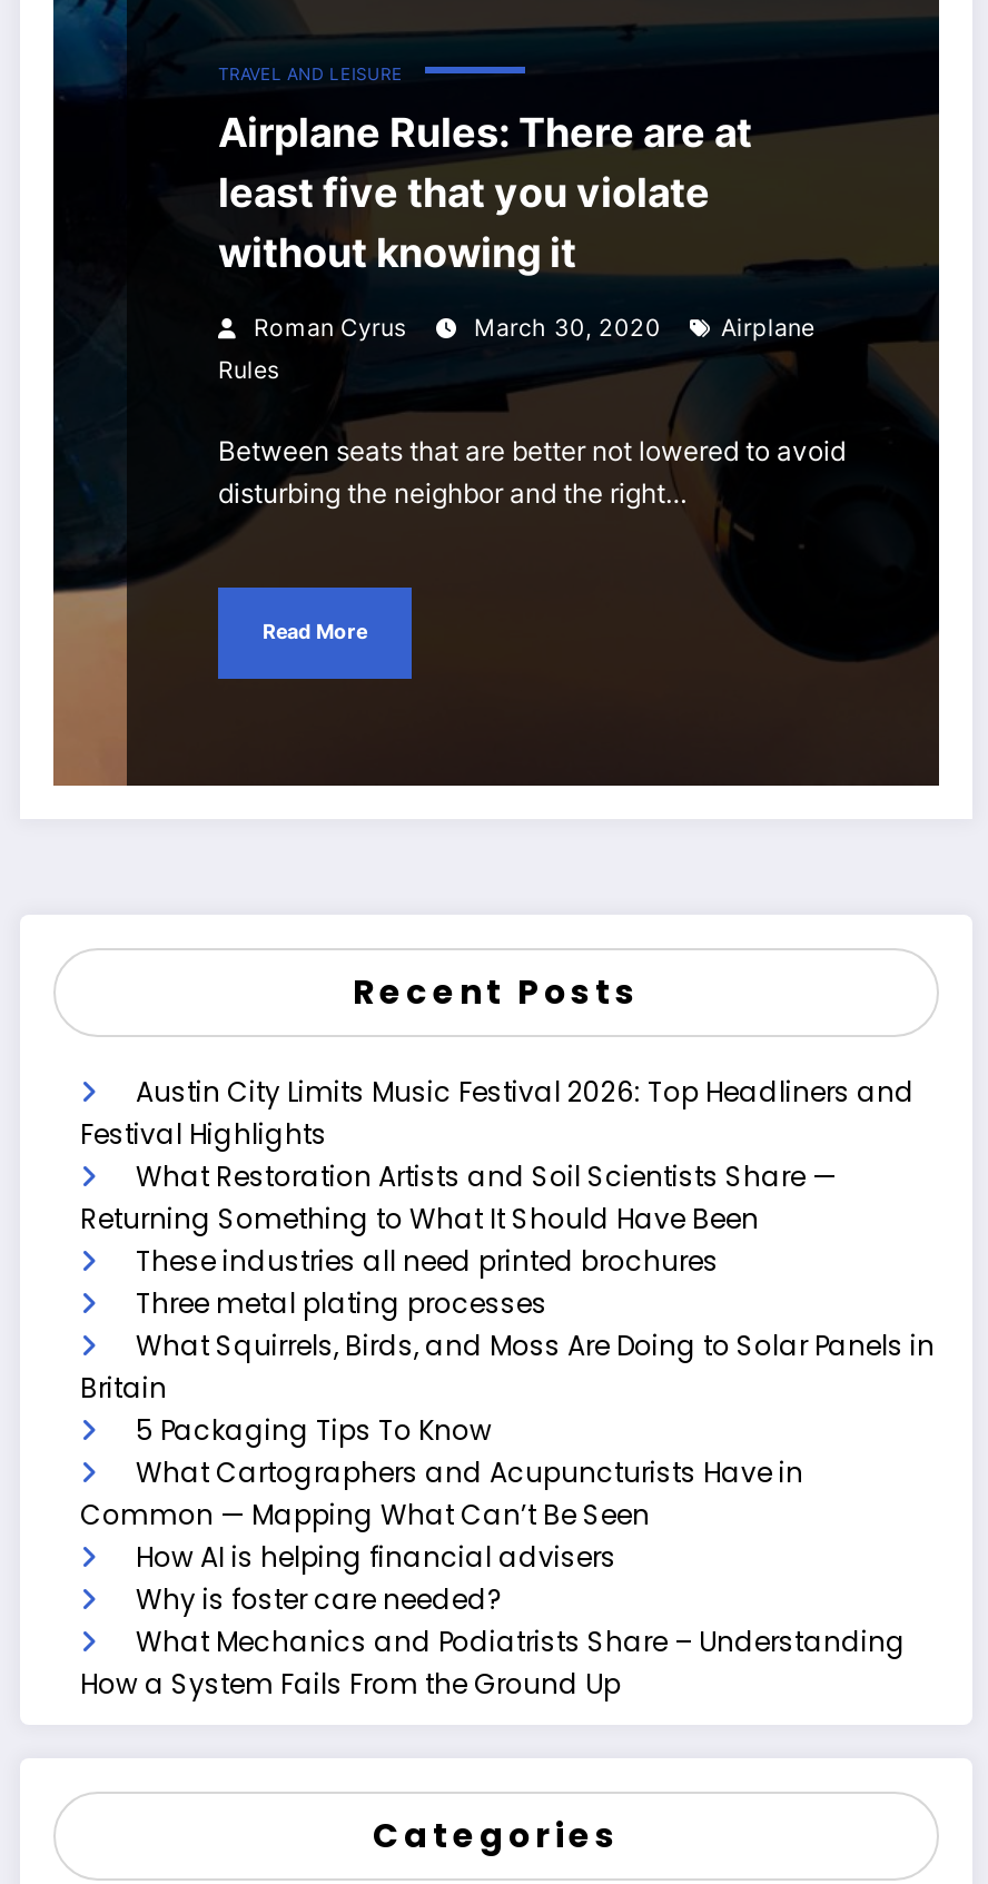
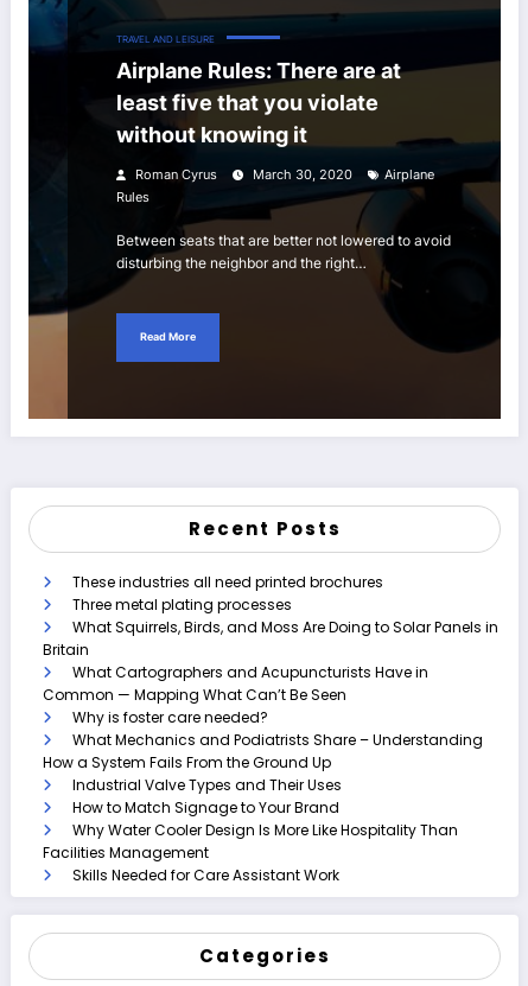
- Austin City Limits Music Festival 2026: Top Headliners and
- Festival Highlights
- What Restoration Artists and Soil Scientists Share —
- Returning Something to What It Should Have Been

moved up: These industries all need printed brochures | Three metal plating processes | What Squirrels, Birds, and Moss Are Doing to Solar Panels in | Britain

- 5 Packaging Tips To Know

moved up: What Cartographers and Acupuncturists Have in | Common — Mapping What Can’t Be Seen

- How AI is helping financial advisers

moved up: Why is foster care needed? | What Mechanics and Podiatrists Share – Understanding | How a System Fails From the Ground Up

+ Industrial Valve Types and Their Uses
+ How to Match Signage to Your Brand
+ Why Water Cooler Design Is More Like Hospitality Than
+ Facilities Management
+ Skills Needed for Care Assistant Work
